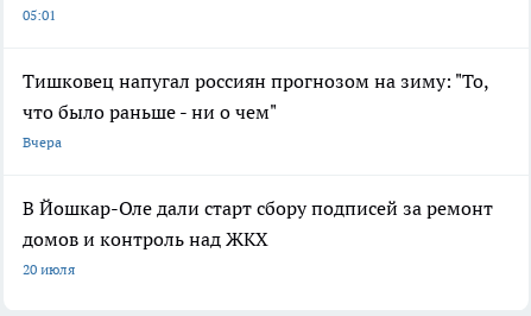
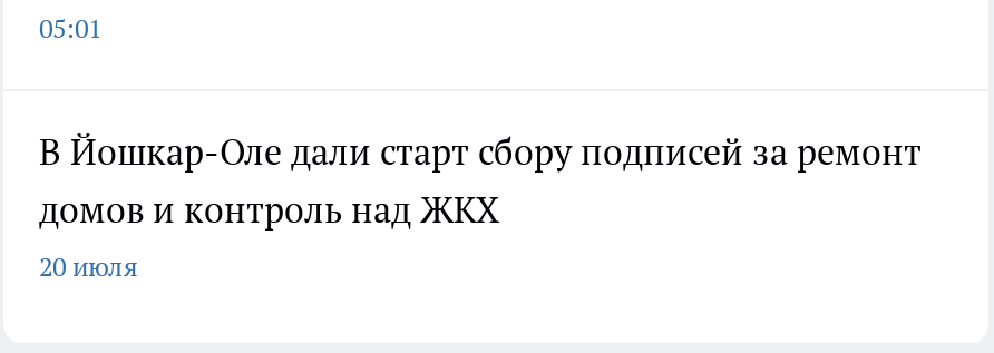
- Тишковец напугал россиян прогнозом на зиму: "То,
- что было раньше - ни о чем"
- Вчера
